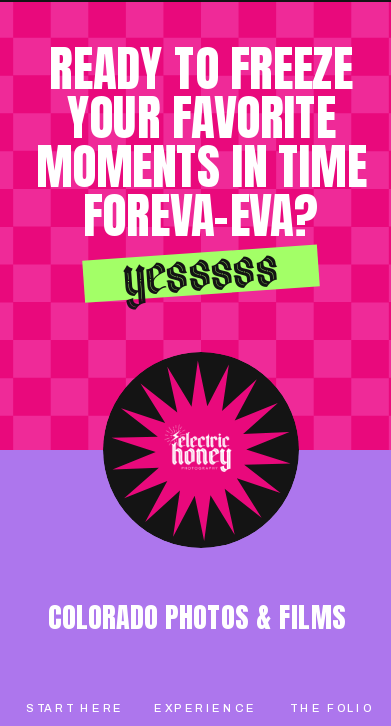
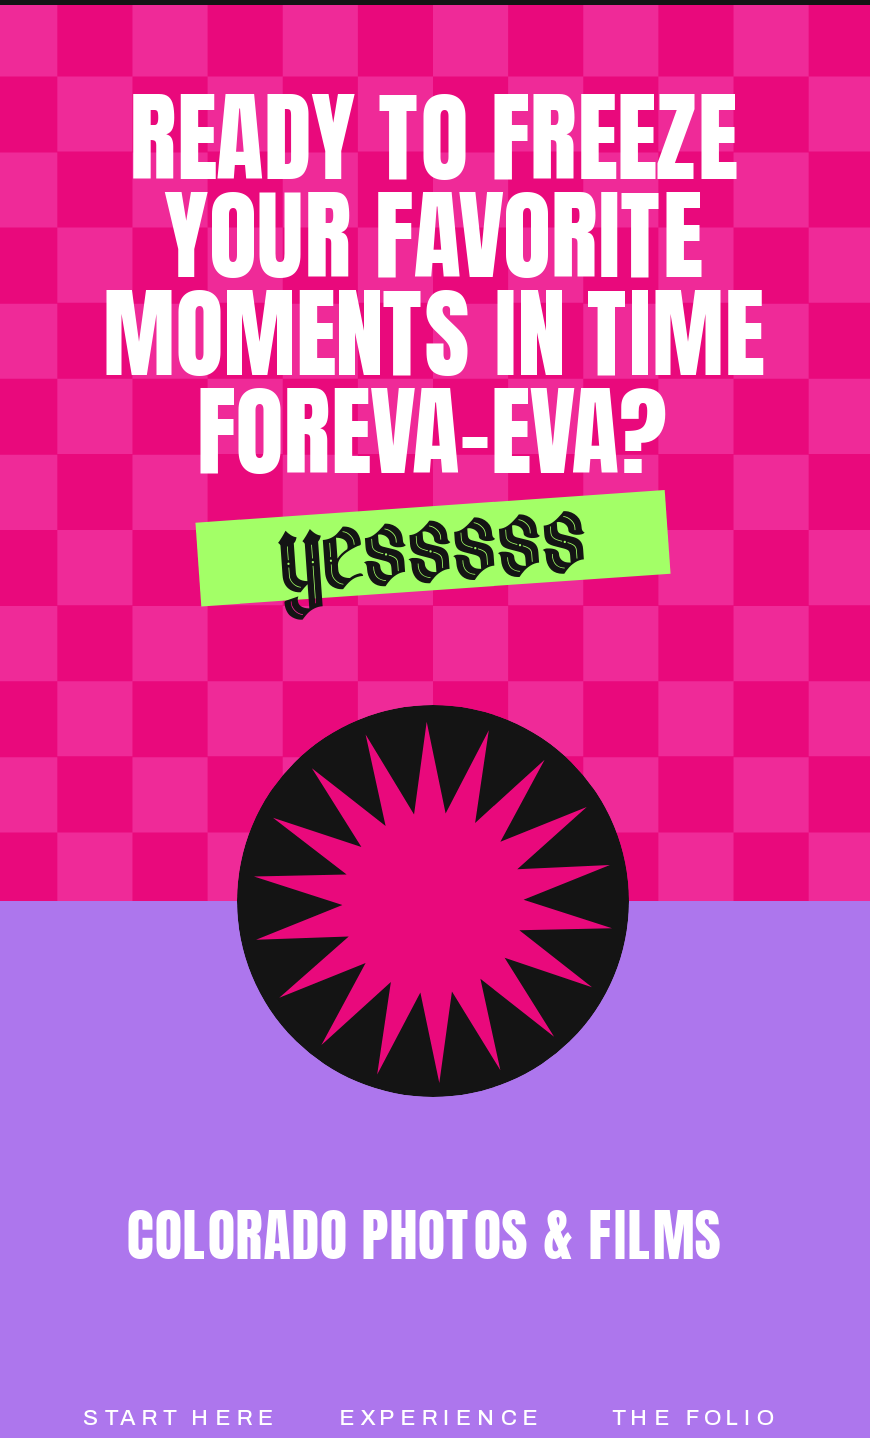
- [image]
